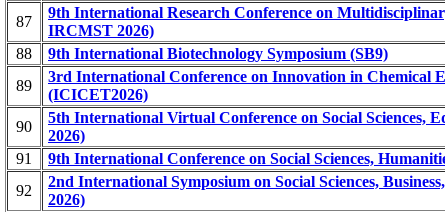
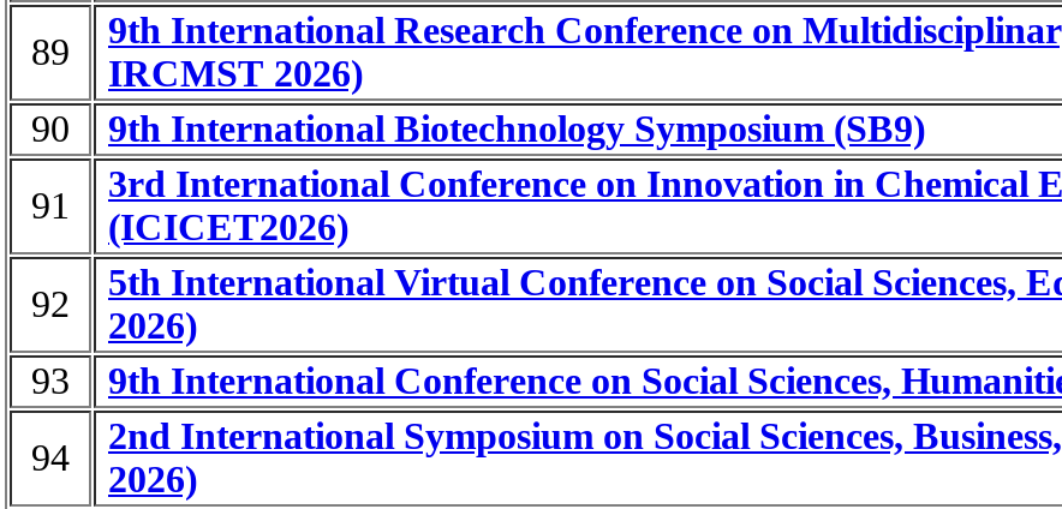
- 87
+ 89

- 88 9th International Biotechnology Symposium (SB9)
+ 90 9th International Biotechnology Symposium (SB9)

- 89
+ 91

- 90
+ 92

- 91
+ 93

- 92
+ 94
